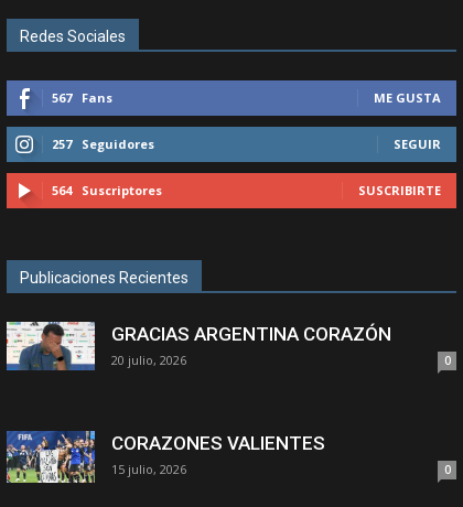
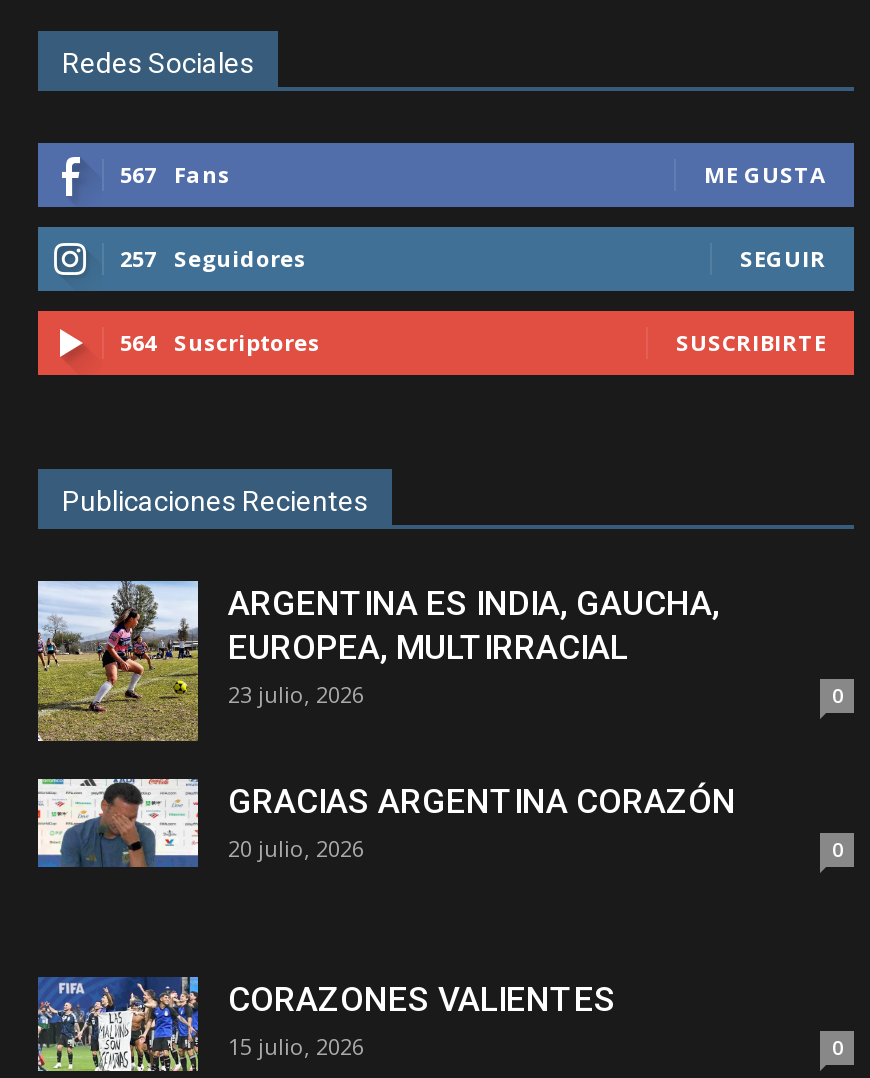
+ [image]
+ ARGENTINA ES INDIA, GAUCHA,
+ EUROPEA, MULTIRRACIAL
+ 23 julio, 2026
+ 0
